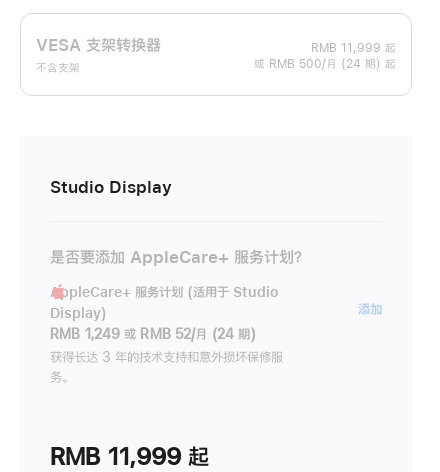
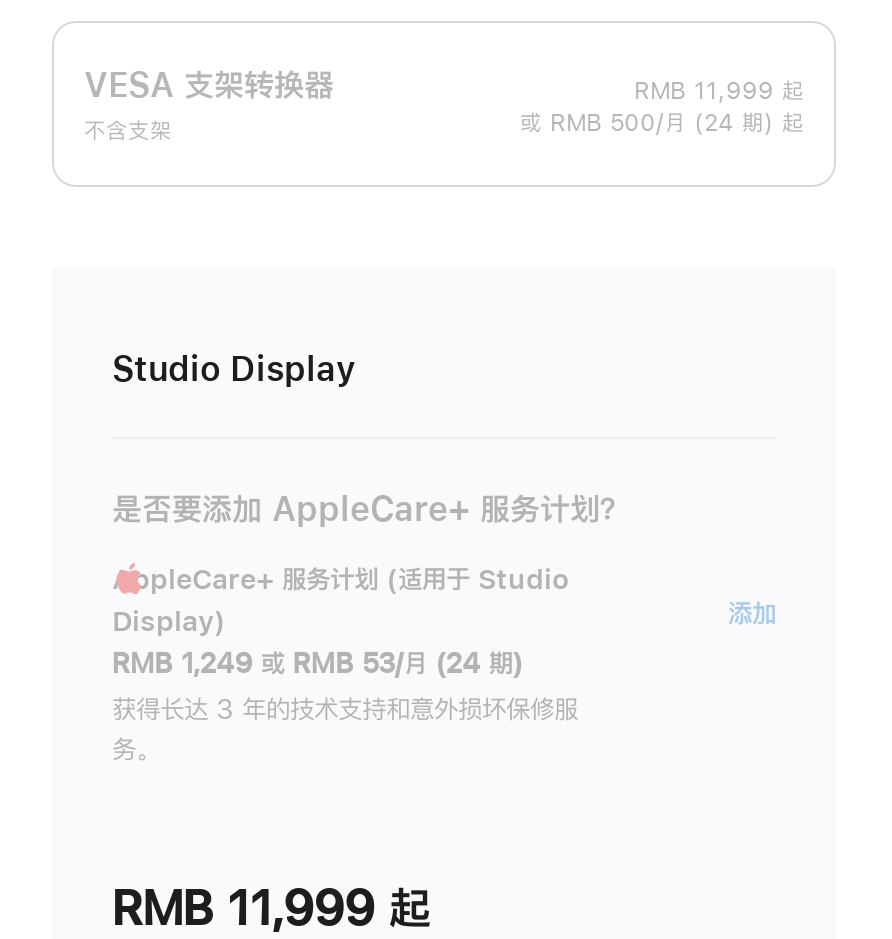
- RMB 1,249 或 RMB 52/月 (24 期)
+ RMB 1,249 或 RMB 53/月 (24 期)
